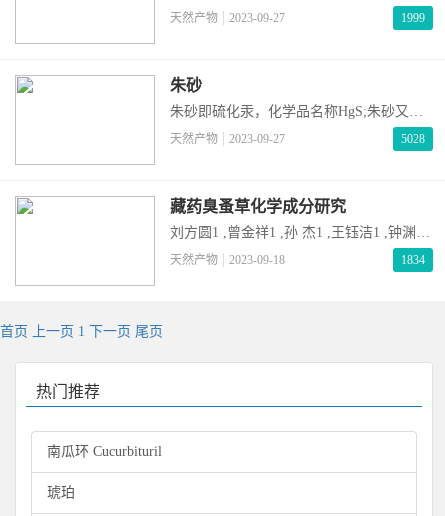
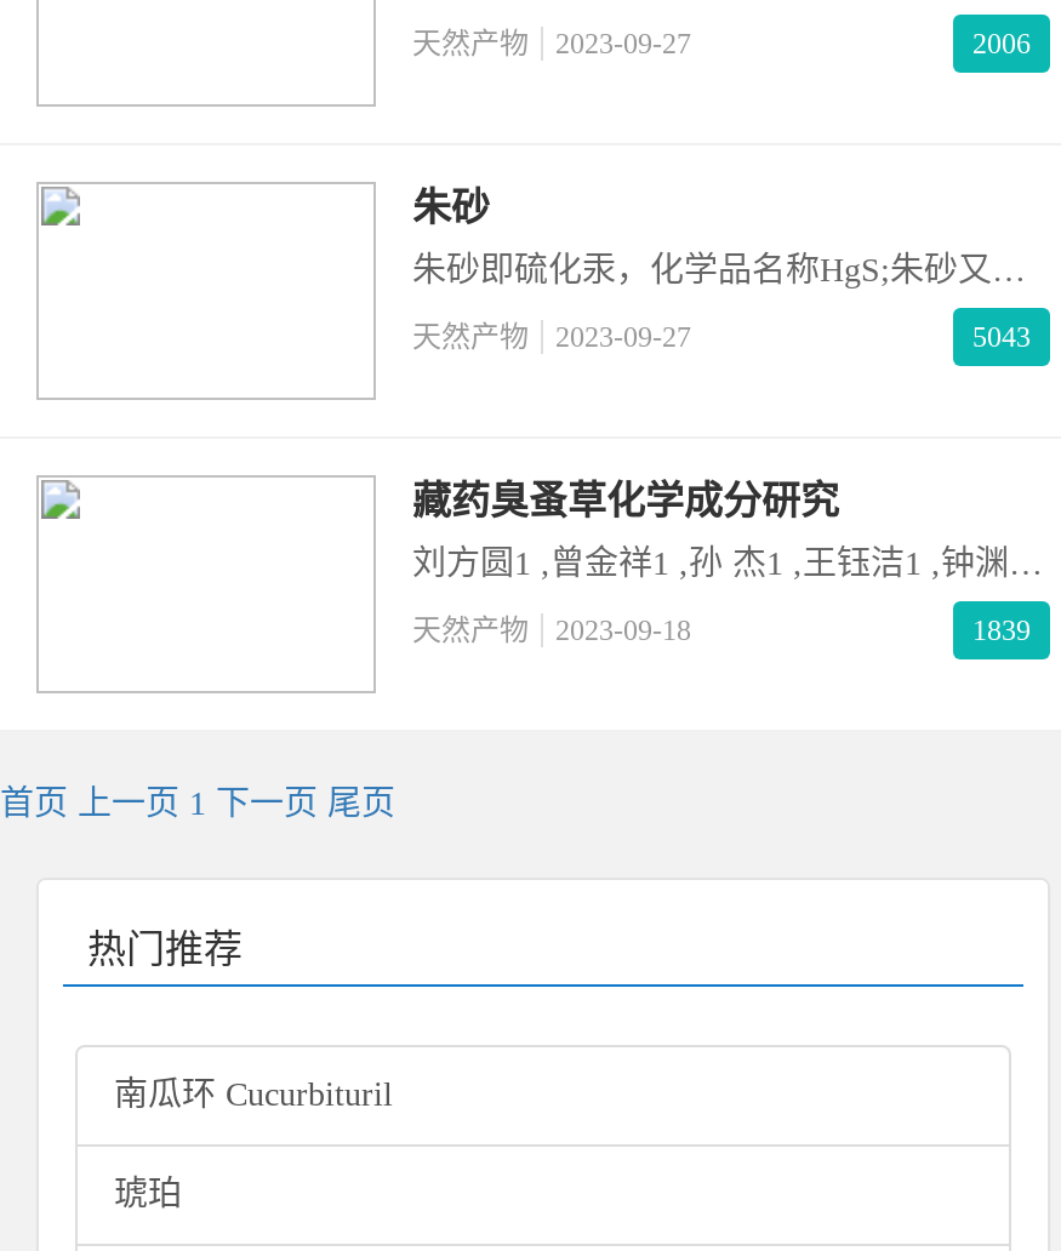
- 1999
+ 2006

- 5028
+ 5043

- 1834
+ 1839
